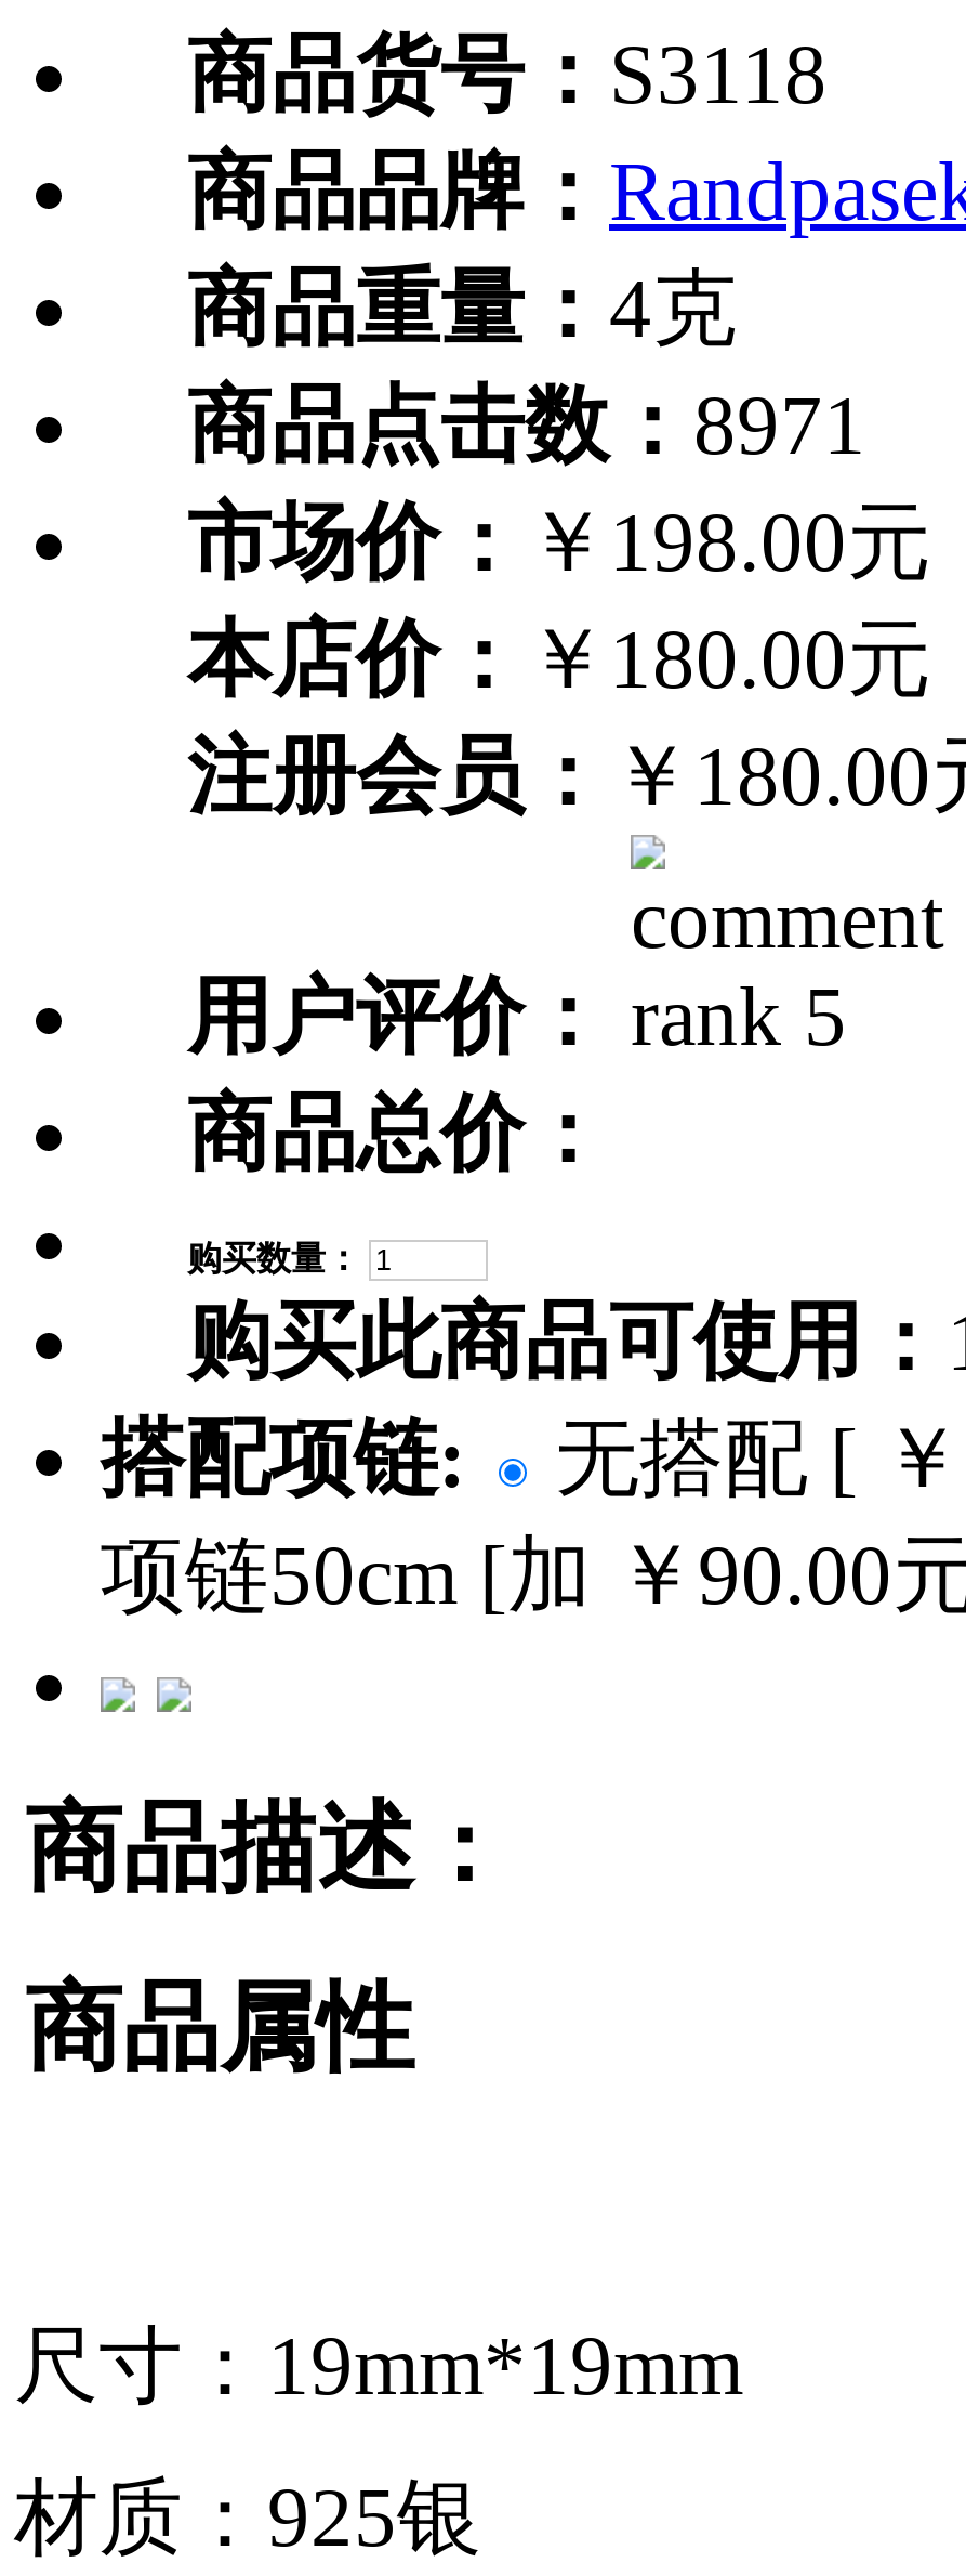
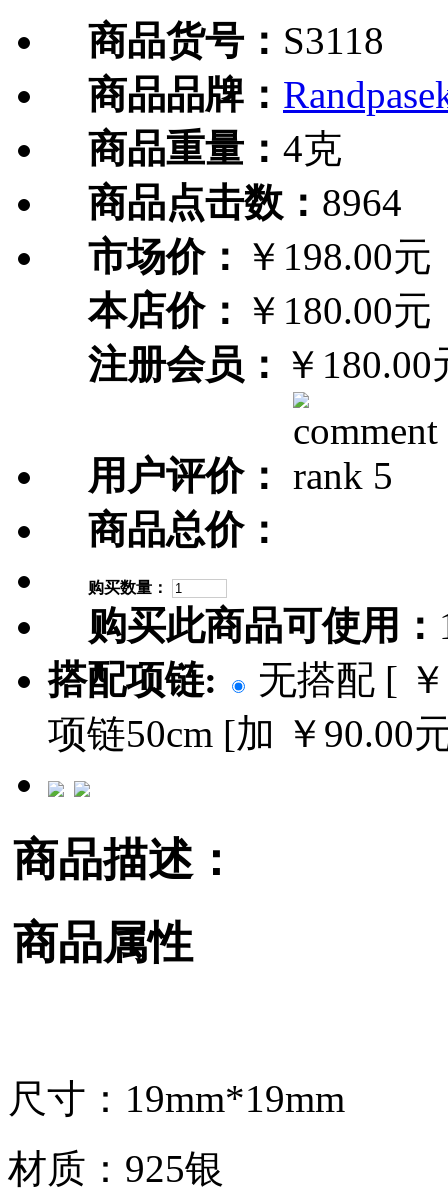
- 商品点击数：8971
+ 商品点击数：8964
